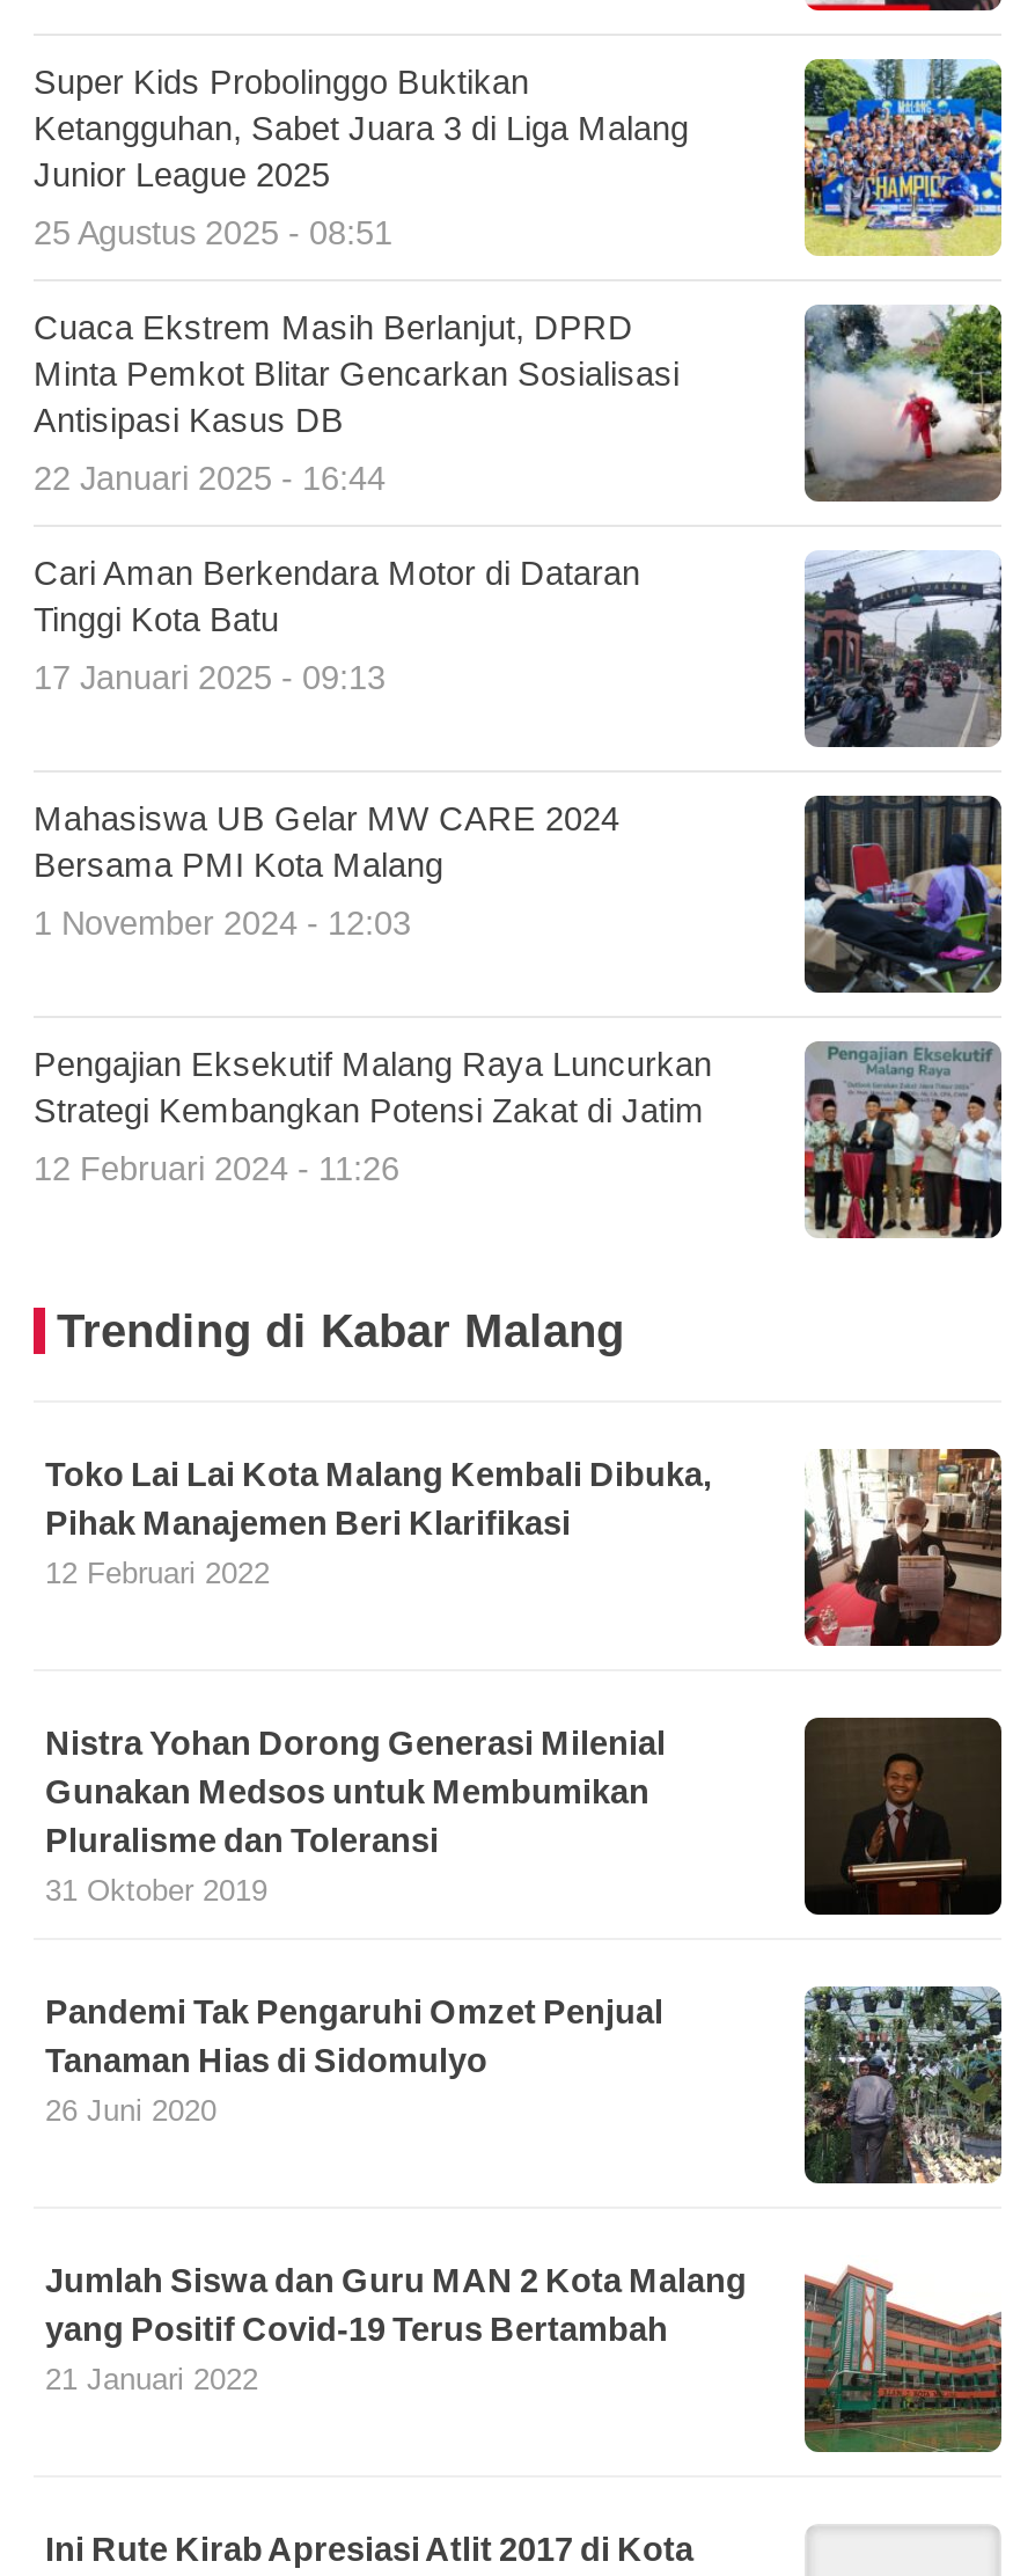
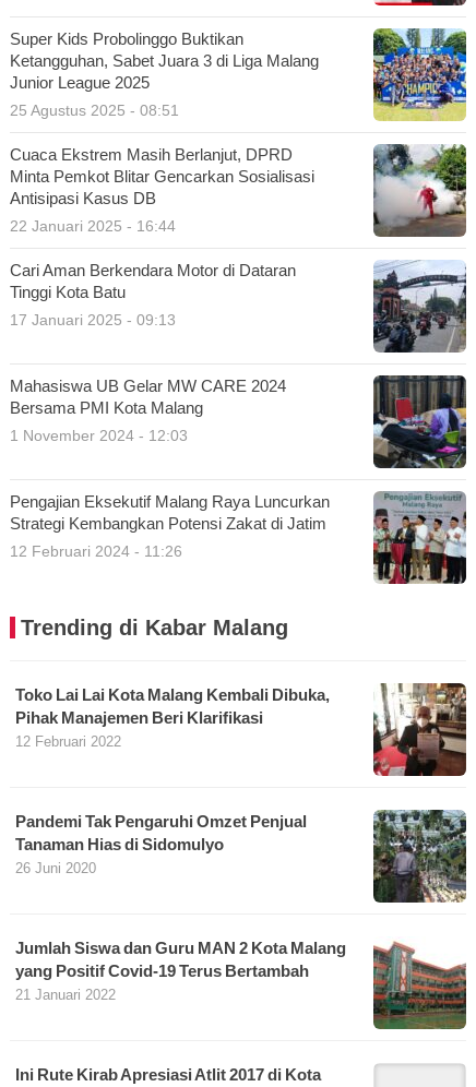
- Nistra Yohan Dorong Generasi Milenial
- Gunakan Medsos untuk Membumikan
- Pluralisme dan Toleransi
- 31 Oktober 2019

- [image]
